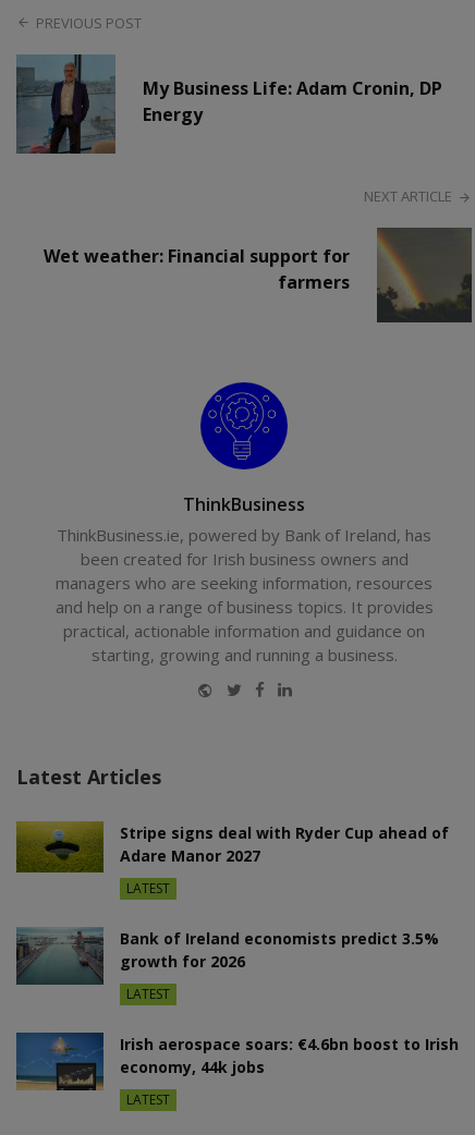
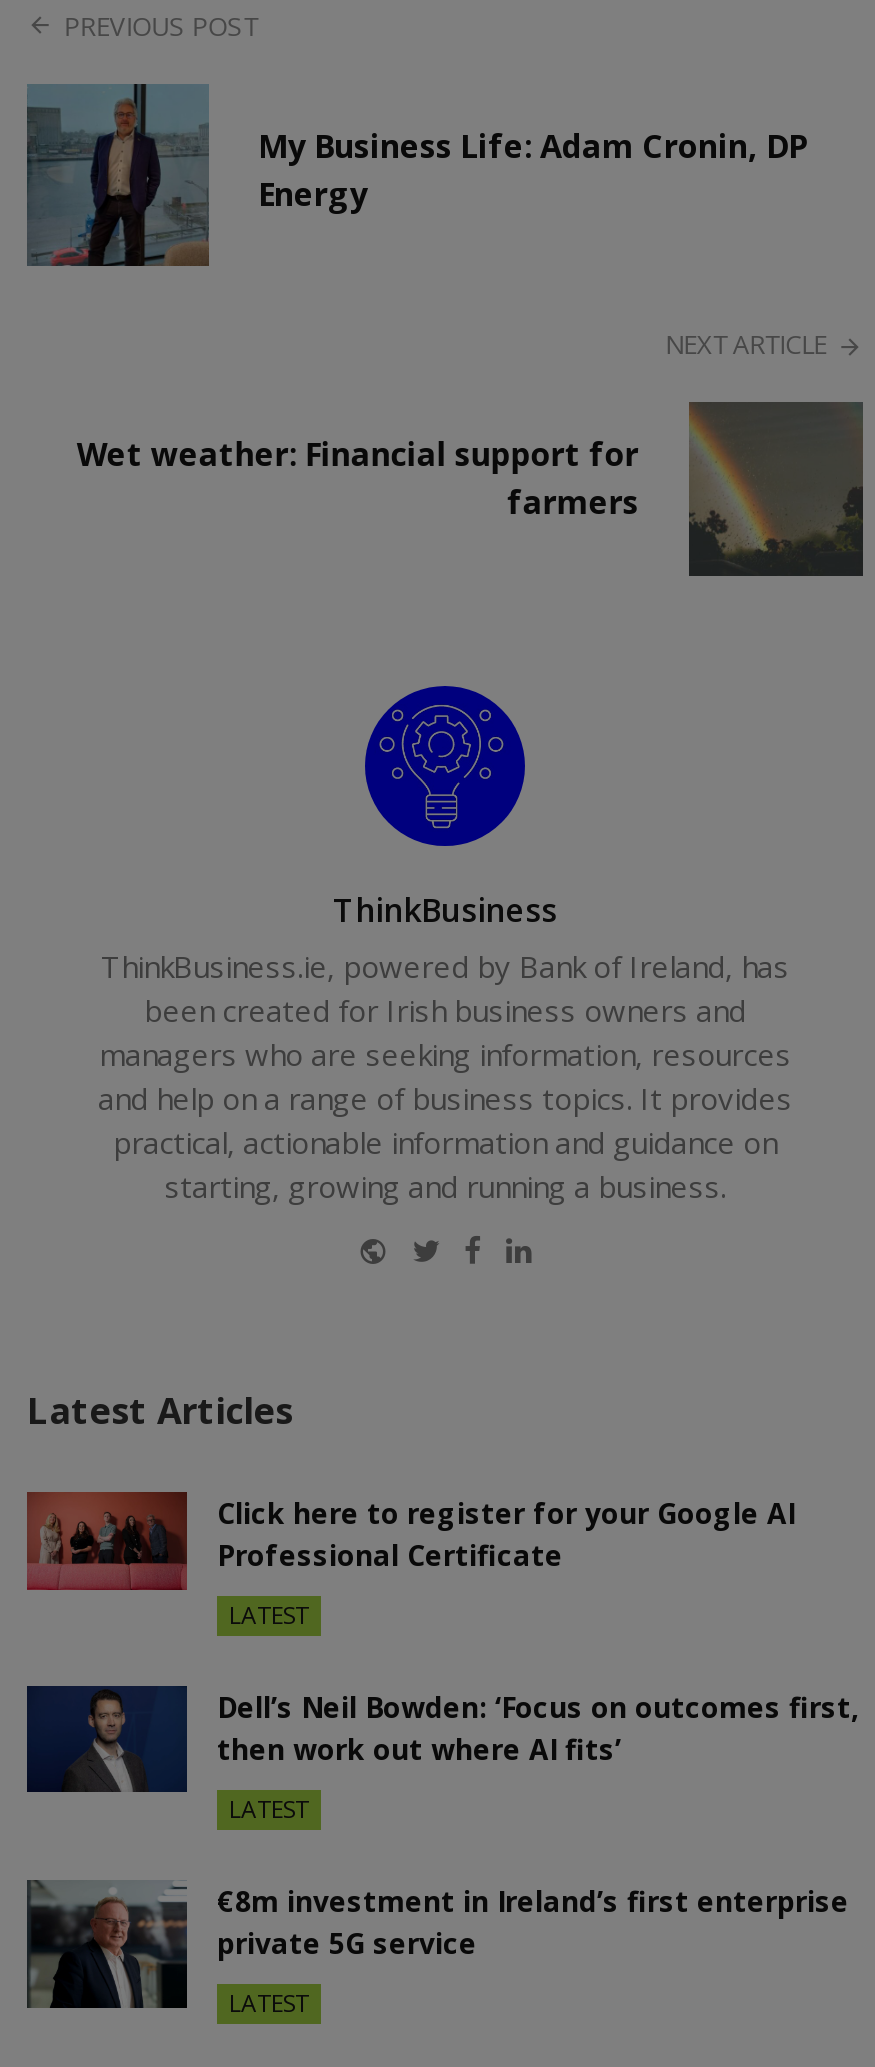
- [image]
- Stripe signs deal with Ryder Cup ahead of
- Adare Manor 2027
+ [image]
+ Click here to register for your Google AI
+ Professional Certificate

- [image]
- Bank of Ireland economists predict 3.5%
- growth for 2026
+ [image]
+ Dell’s Neil Bowden: ‘Focus on outcomes first,
+ then work out where AI fits’

- [image]
- Irish aerospace soars: €4.6bn boost to Irish
- economy, 44k jobs
+ [image]
+ €8m investment in Ireland’s first enterprise
+ private 5G service
